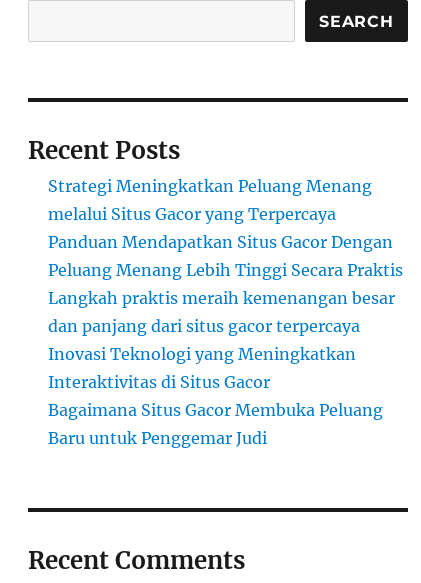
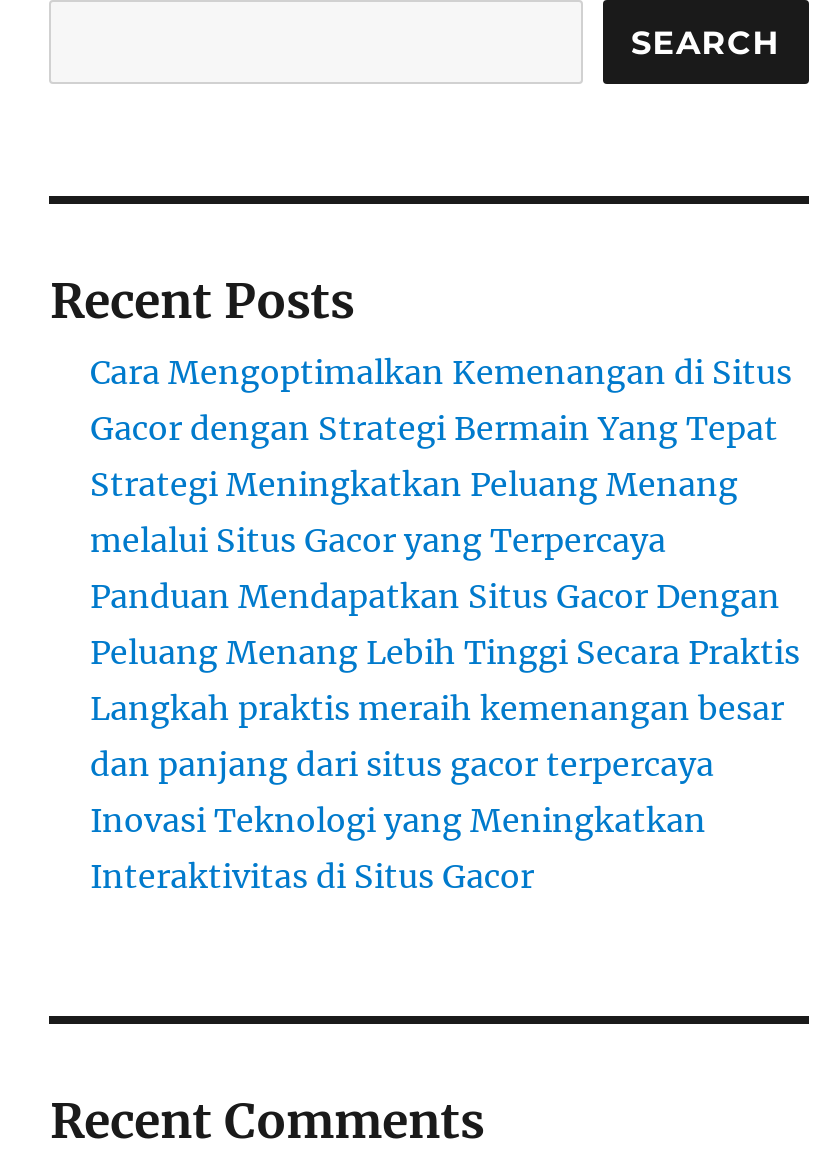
+ Cara Mengoptimalkan Kemenangan di Situs
+ Gacor dengan Strategi Bermain Yang Tepat

moved down: Strategi Meningkatkan Peluang Menang | melalui Situs Gacor yang Terpercaya | Panduan Mendapatkan Situs Gacor Dengan | Peluang Menang Lebih Tinggi Secara Praktis | Langkah praktis meraih kemenangan besar | dan panjang dari situs gacor terpercaya | Inovasi Teknologi yang Meningkatkan | Interaktivitas di Situs Gacor

- Bagaimana Situs Gacor Membuka Peluang
- Baru untuk Penggemar Judi
